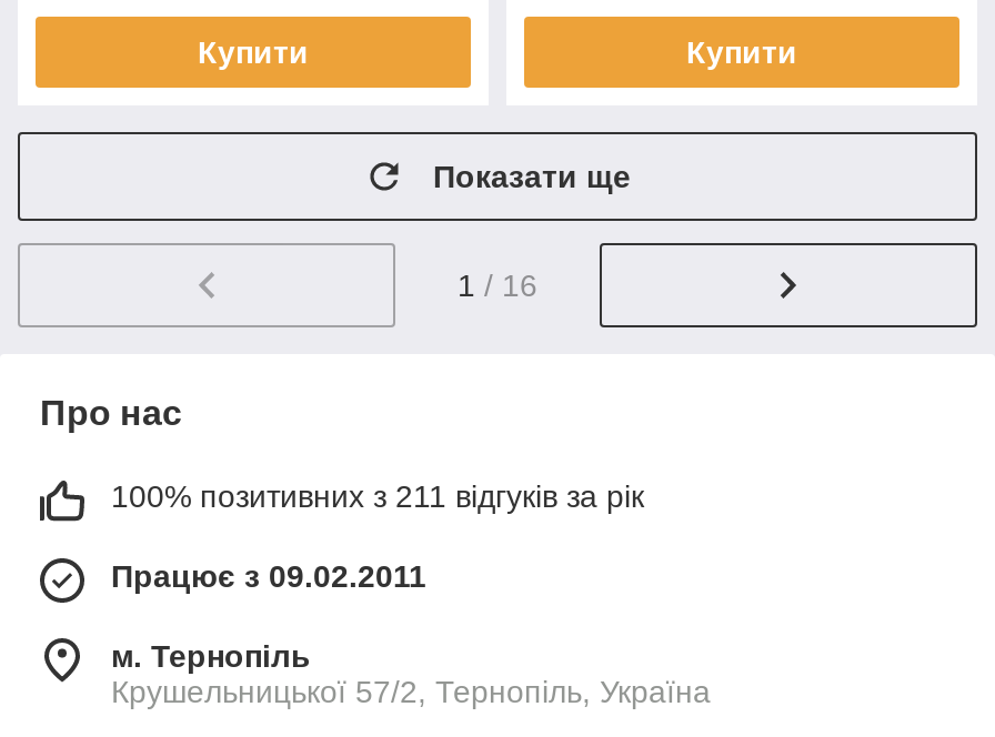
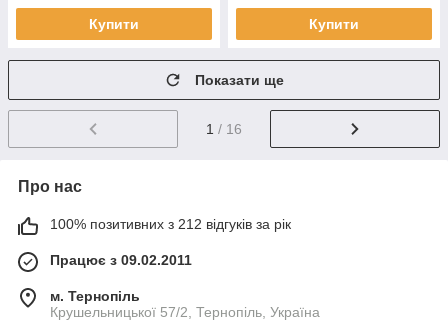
- 100% позитивних з 211 відгуків за рік
+ 100% позитивних з 212 відгуків за рік
